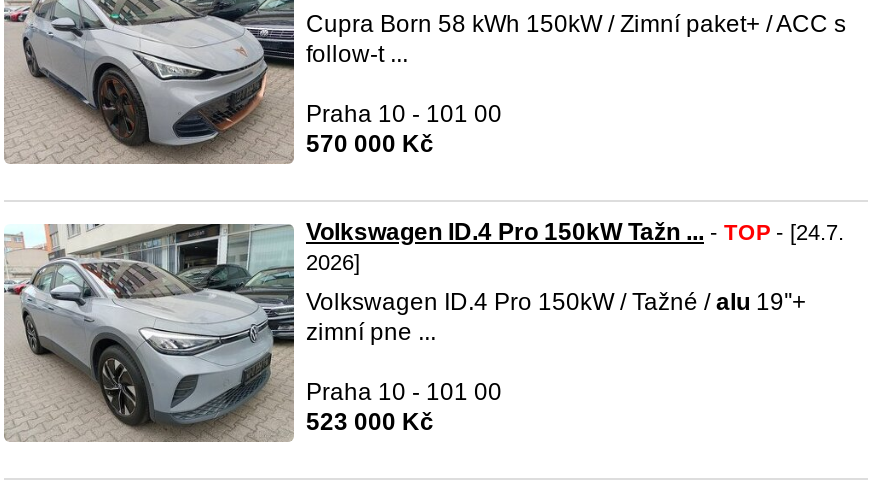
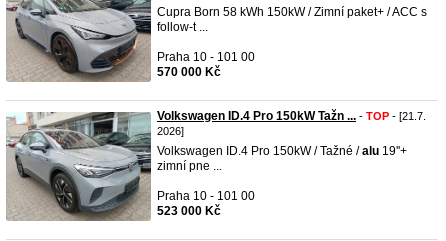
- Volkswagen ID.4 Pro 150kW Tažn ... - TOP - [24.7.
+ Volkswagen ID.4 Pro 150kW Tažn ... - TOP - [21.7.
